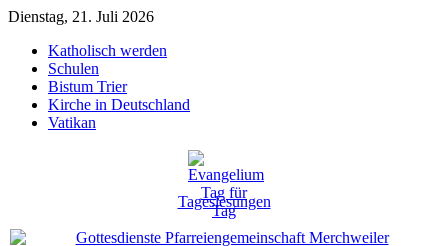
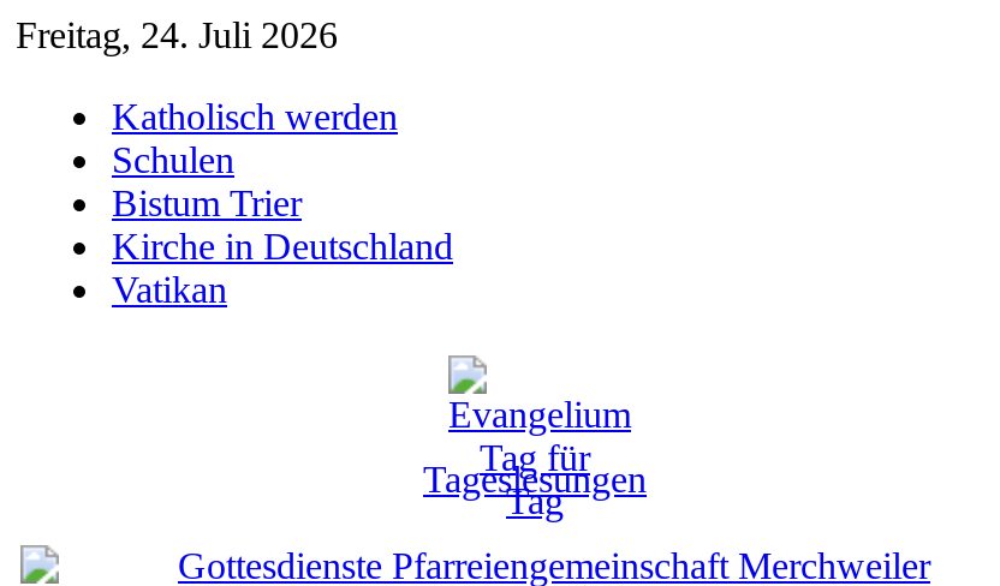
- Dienstag, 21. Juli 2026
+ Freitag, 24. Juli 2026
